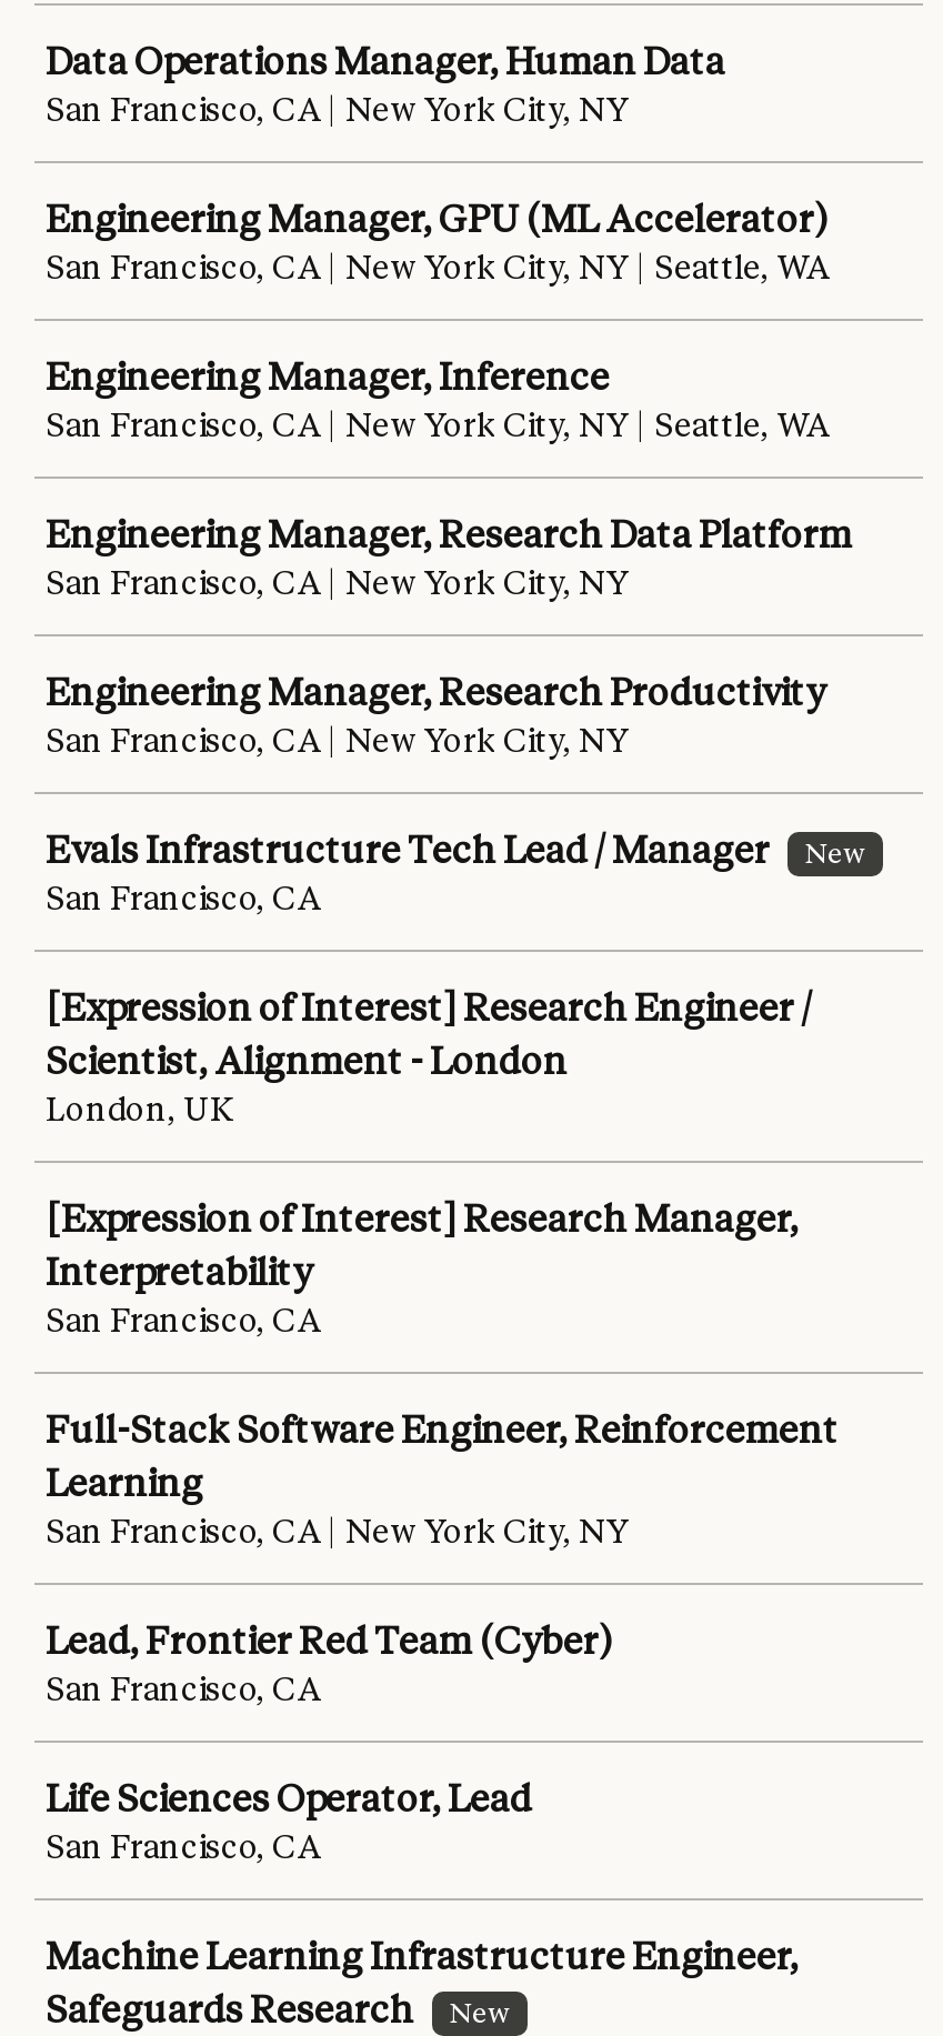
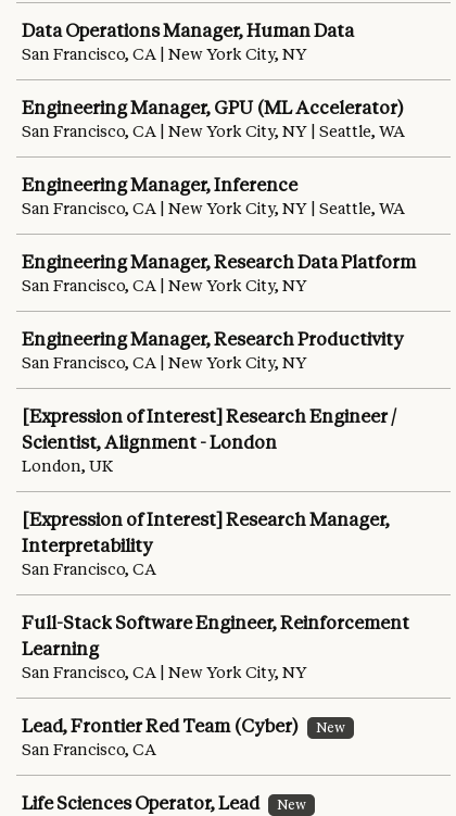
- Evals Infrastructure Tech Lead / Manager
- New
- San Francisco, CA

+ New

- San Francisco, CA
- Machine Learning Infrastructure Engineer,
- Safeguards Research
